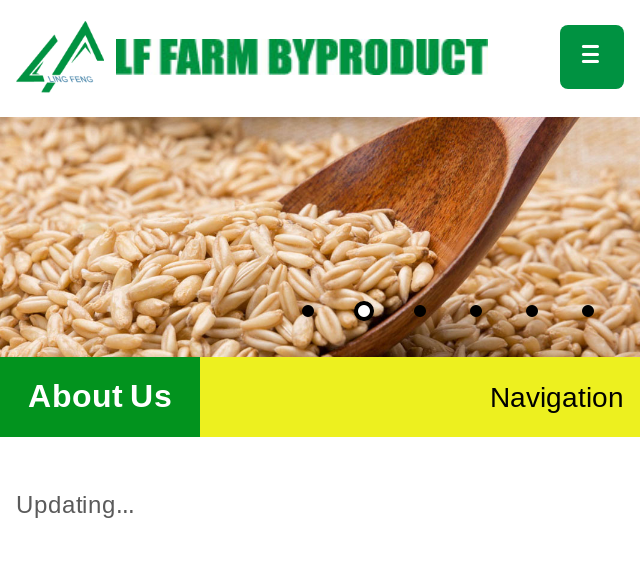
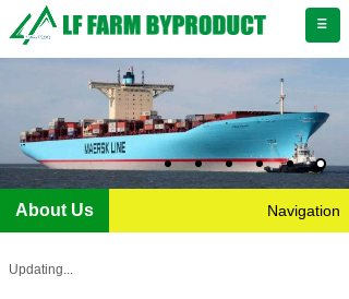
- [image]
+ [image]
